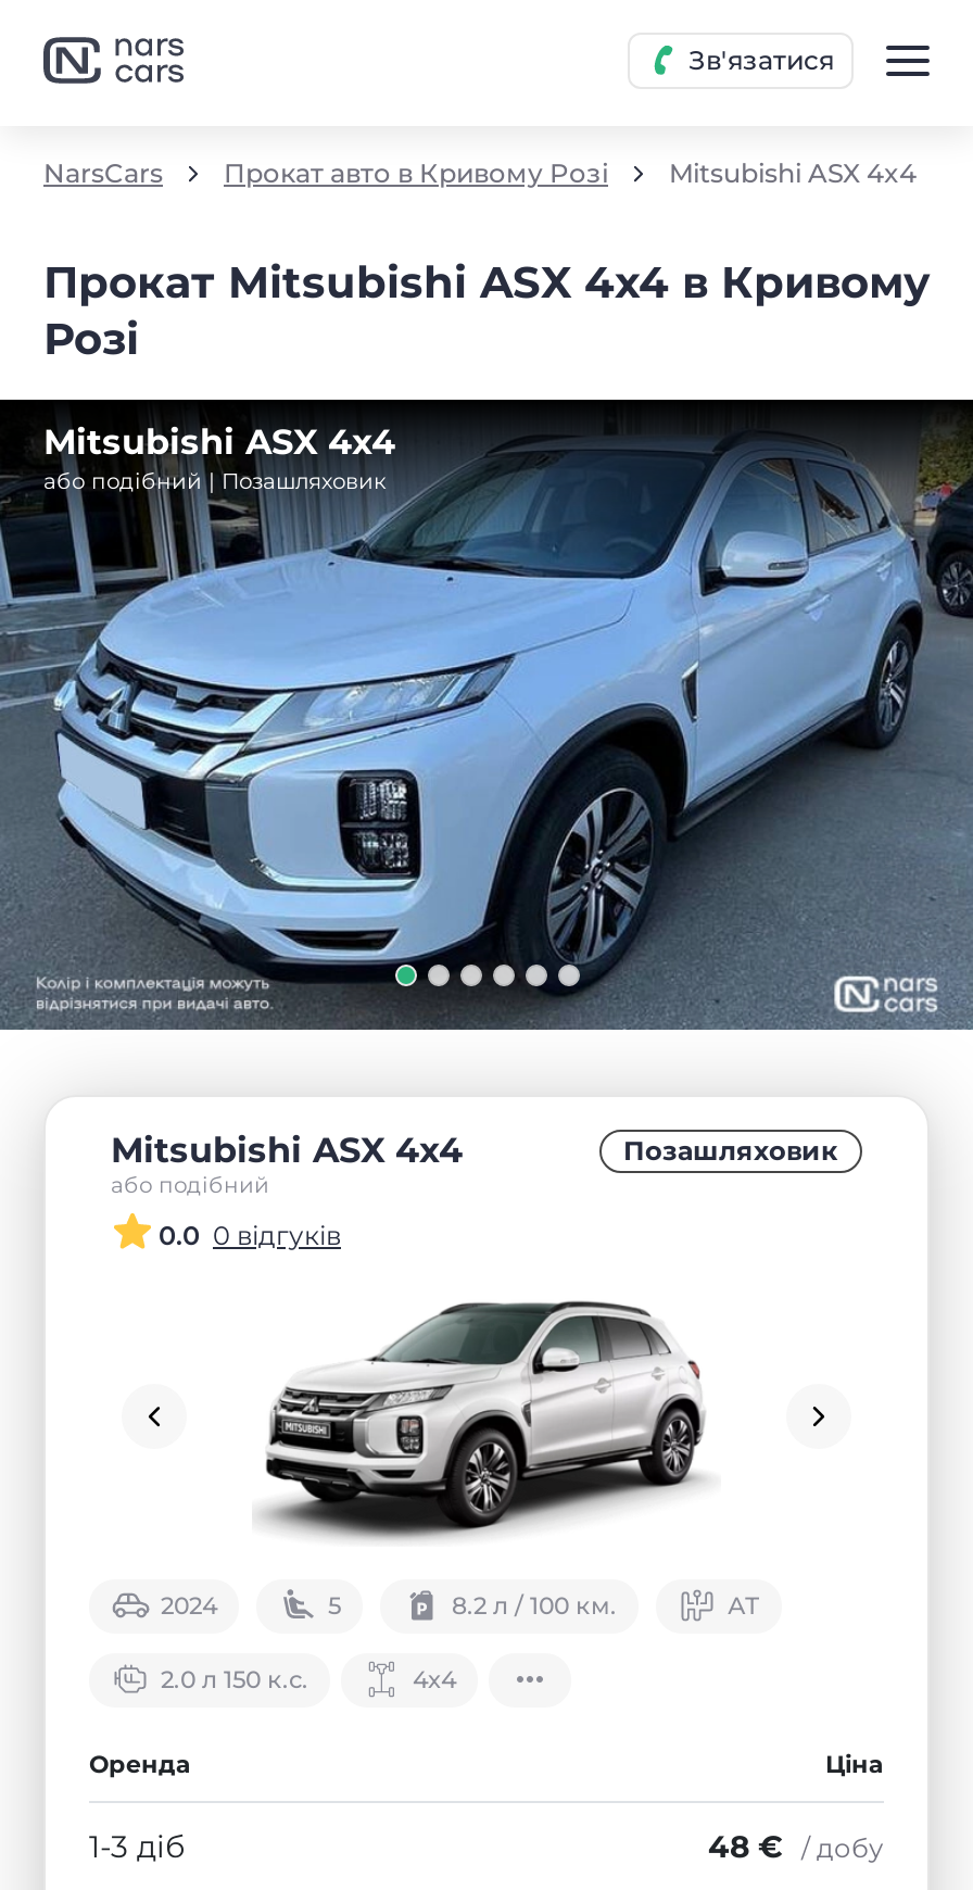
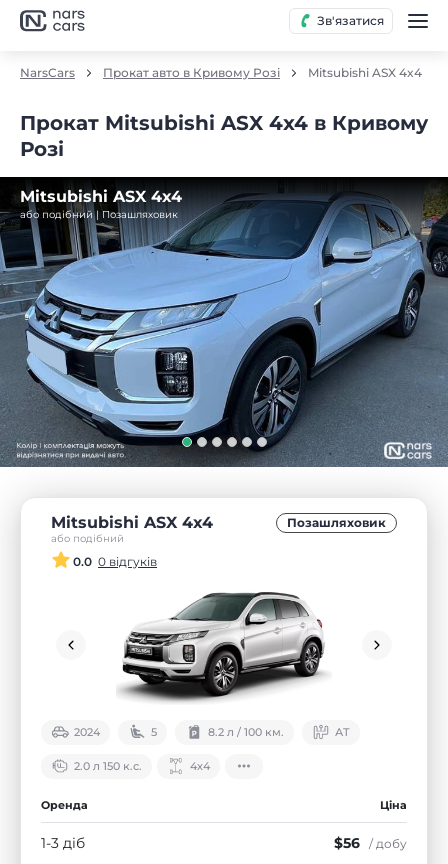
- 48 € / добу
+ $56 / добу
